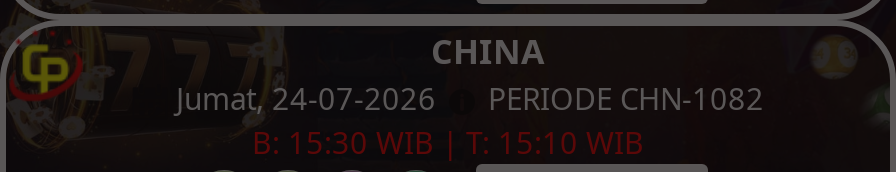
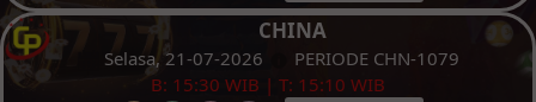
- Jumat, 24-07-2026
- PERIODE CHN-1082
+ Selasa, 21-07-2026
+ PERIODE CHN-1079
